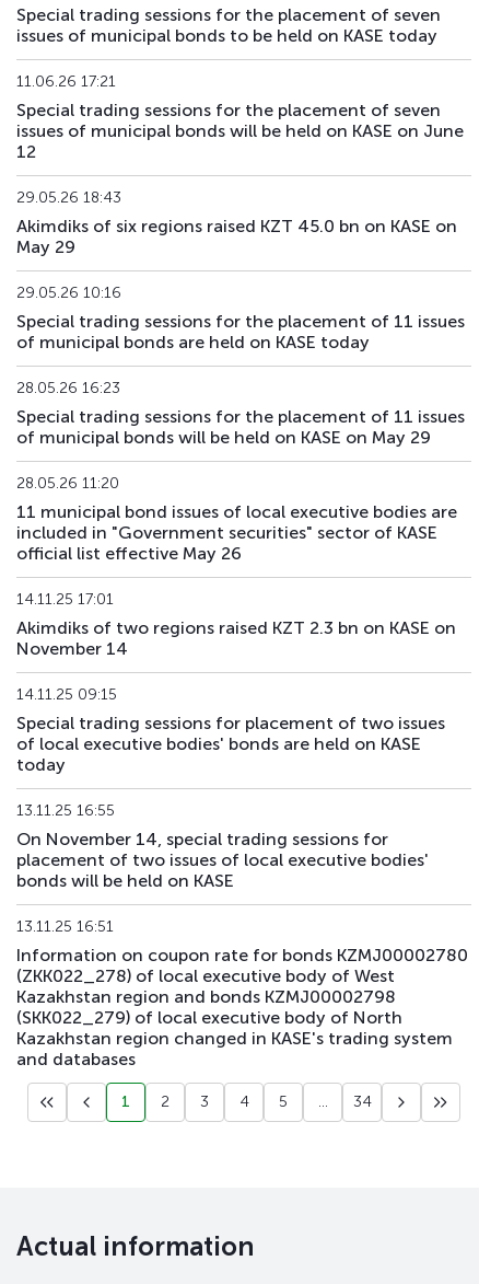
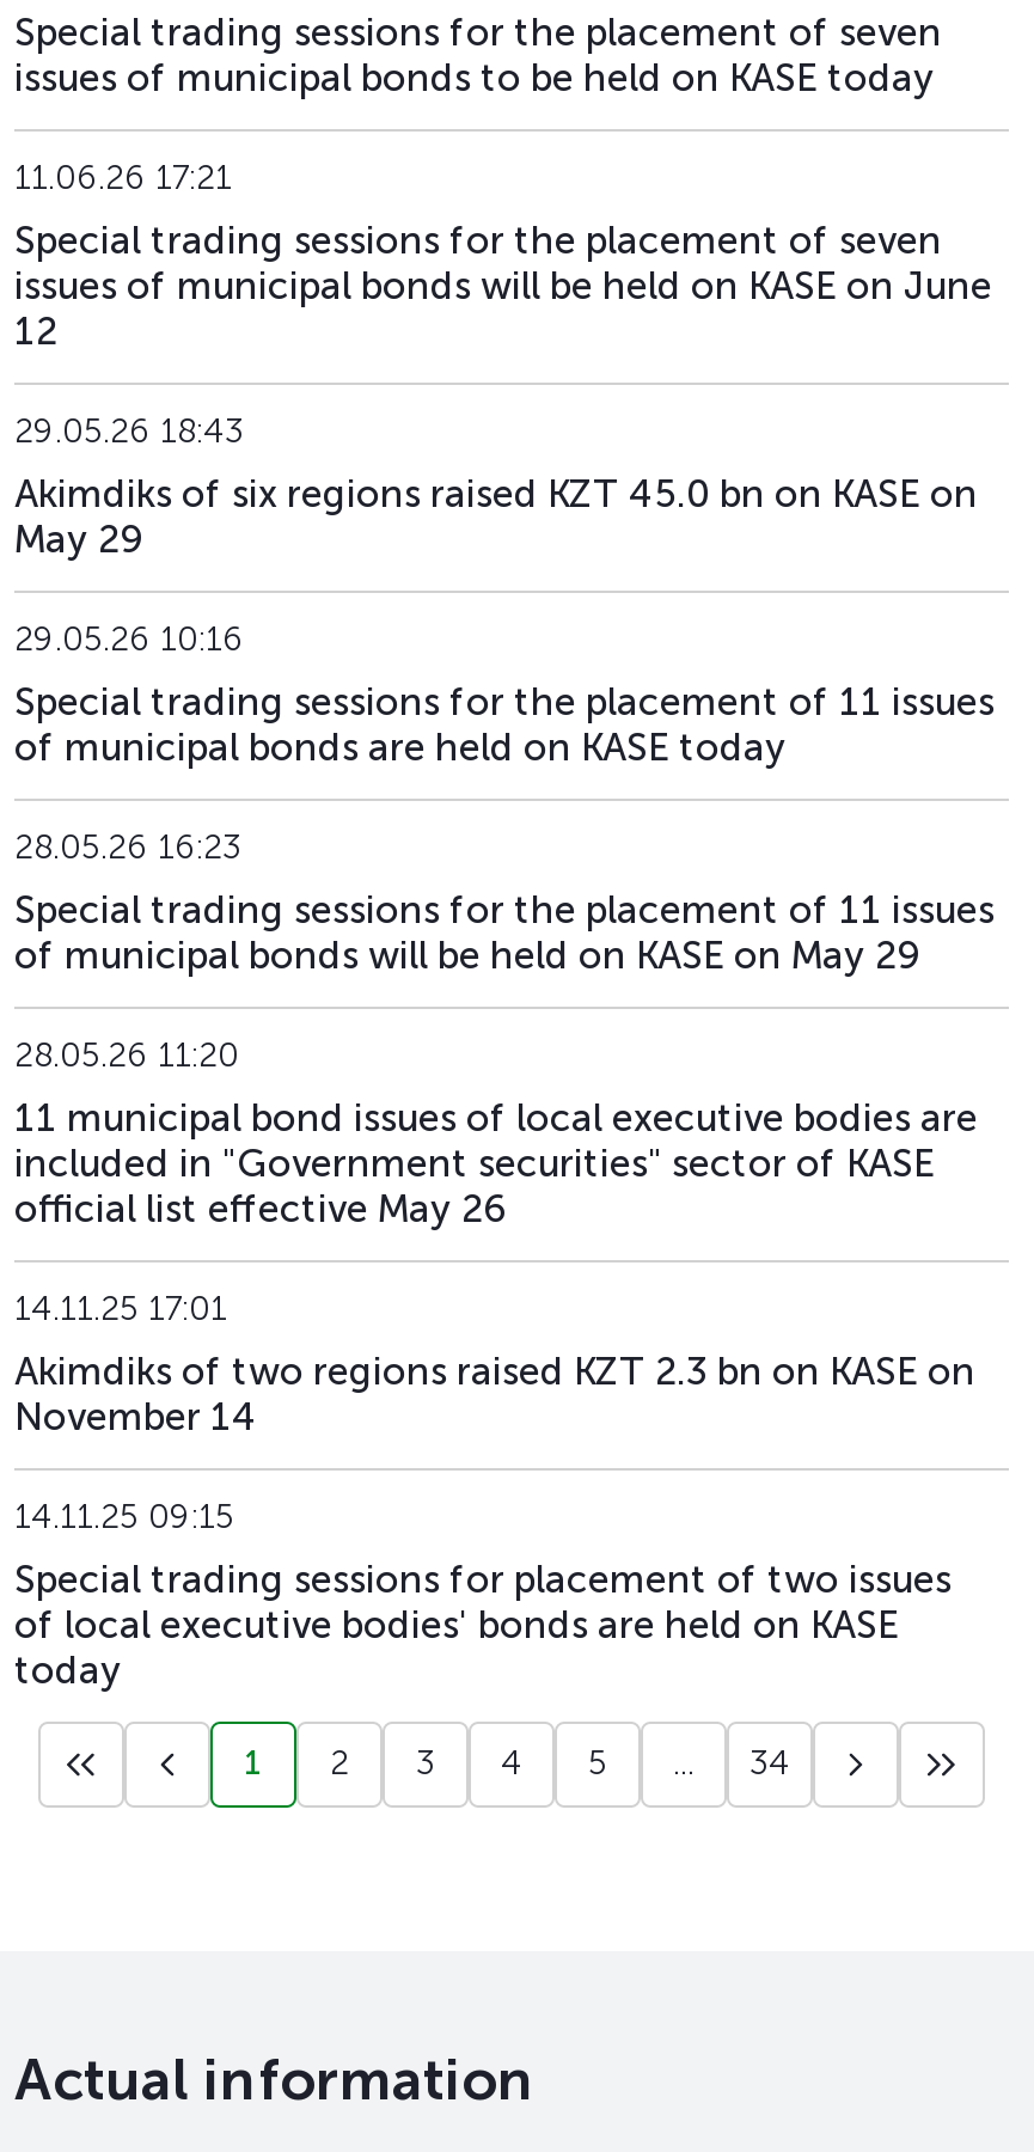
- 13.11.25 16:55
- On November 14, special trading sessions for
- placement of two issues of local executive bodies'
- bonds will be held on KASE
- 13.11.25 16:51
- Information on coupon rate for bonds KZMJ00002780
- (ZKK022_278) of local executive body of West
- Kazakhstan region and bonds KZMJ00002798
- (SKK022_279) of local executive body of North
- Kazakhstan region changed in KASE's trading system
- and databases
